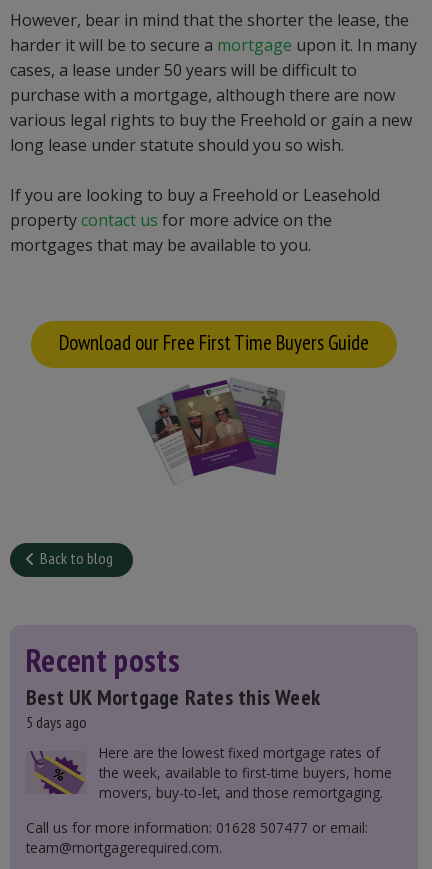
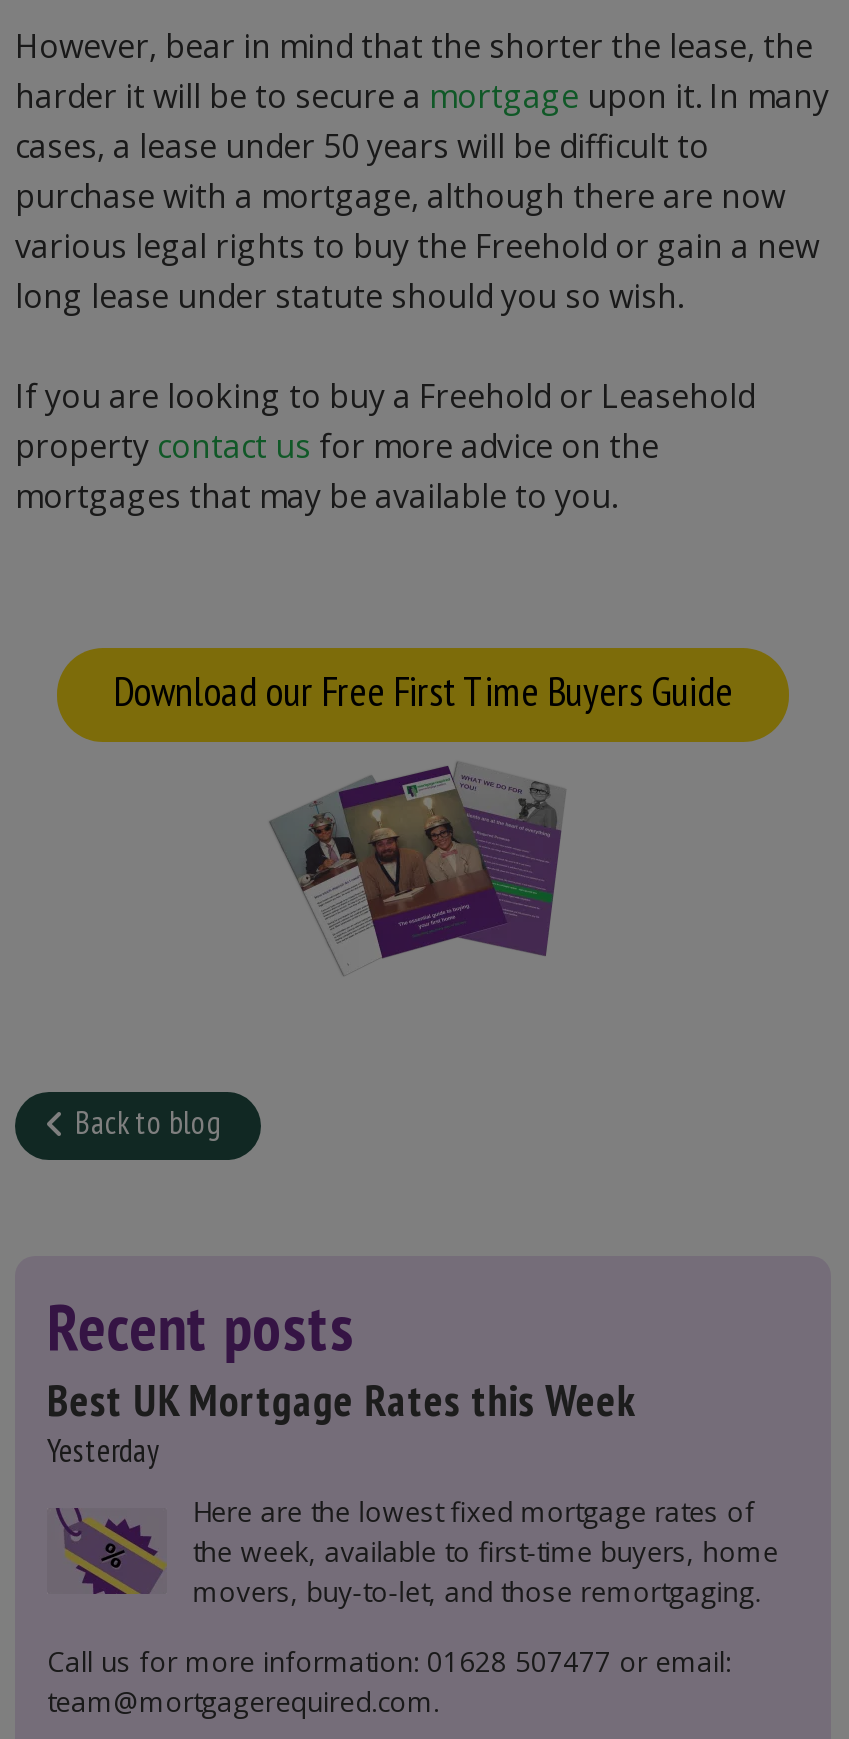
- 5 days ago
+ Yesterday
